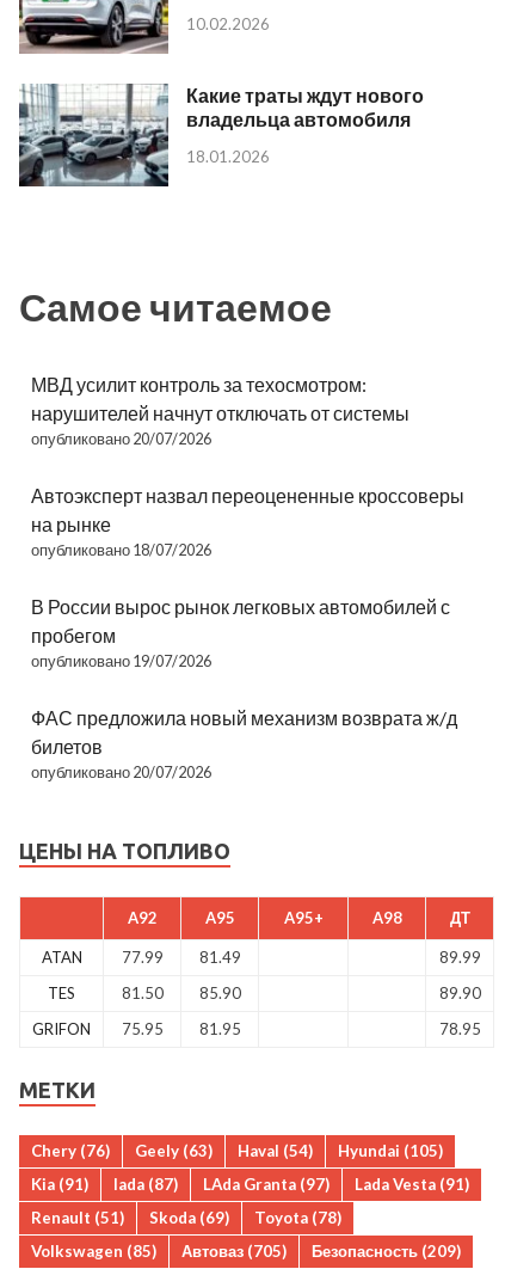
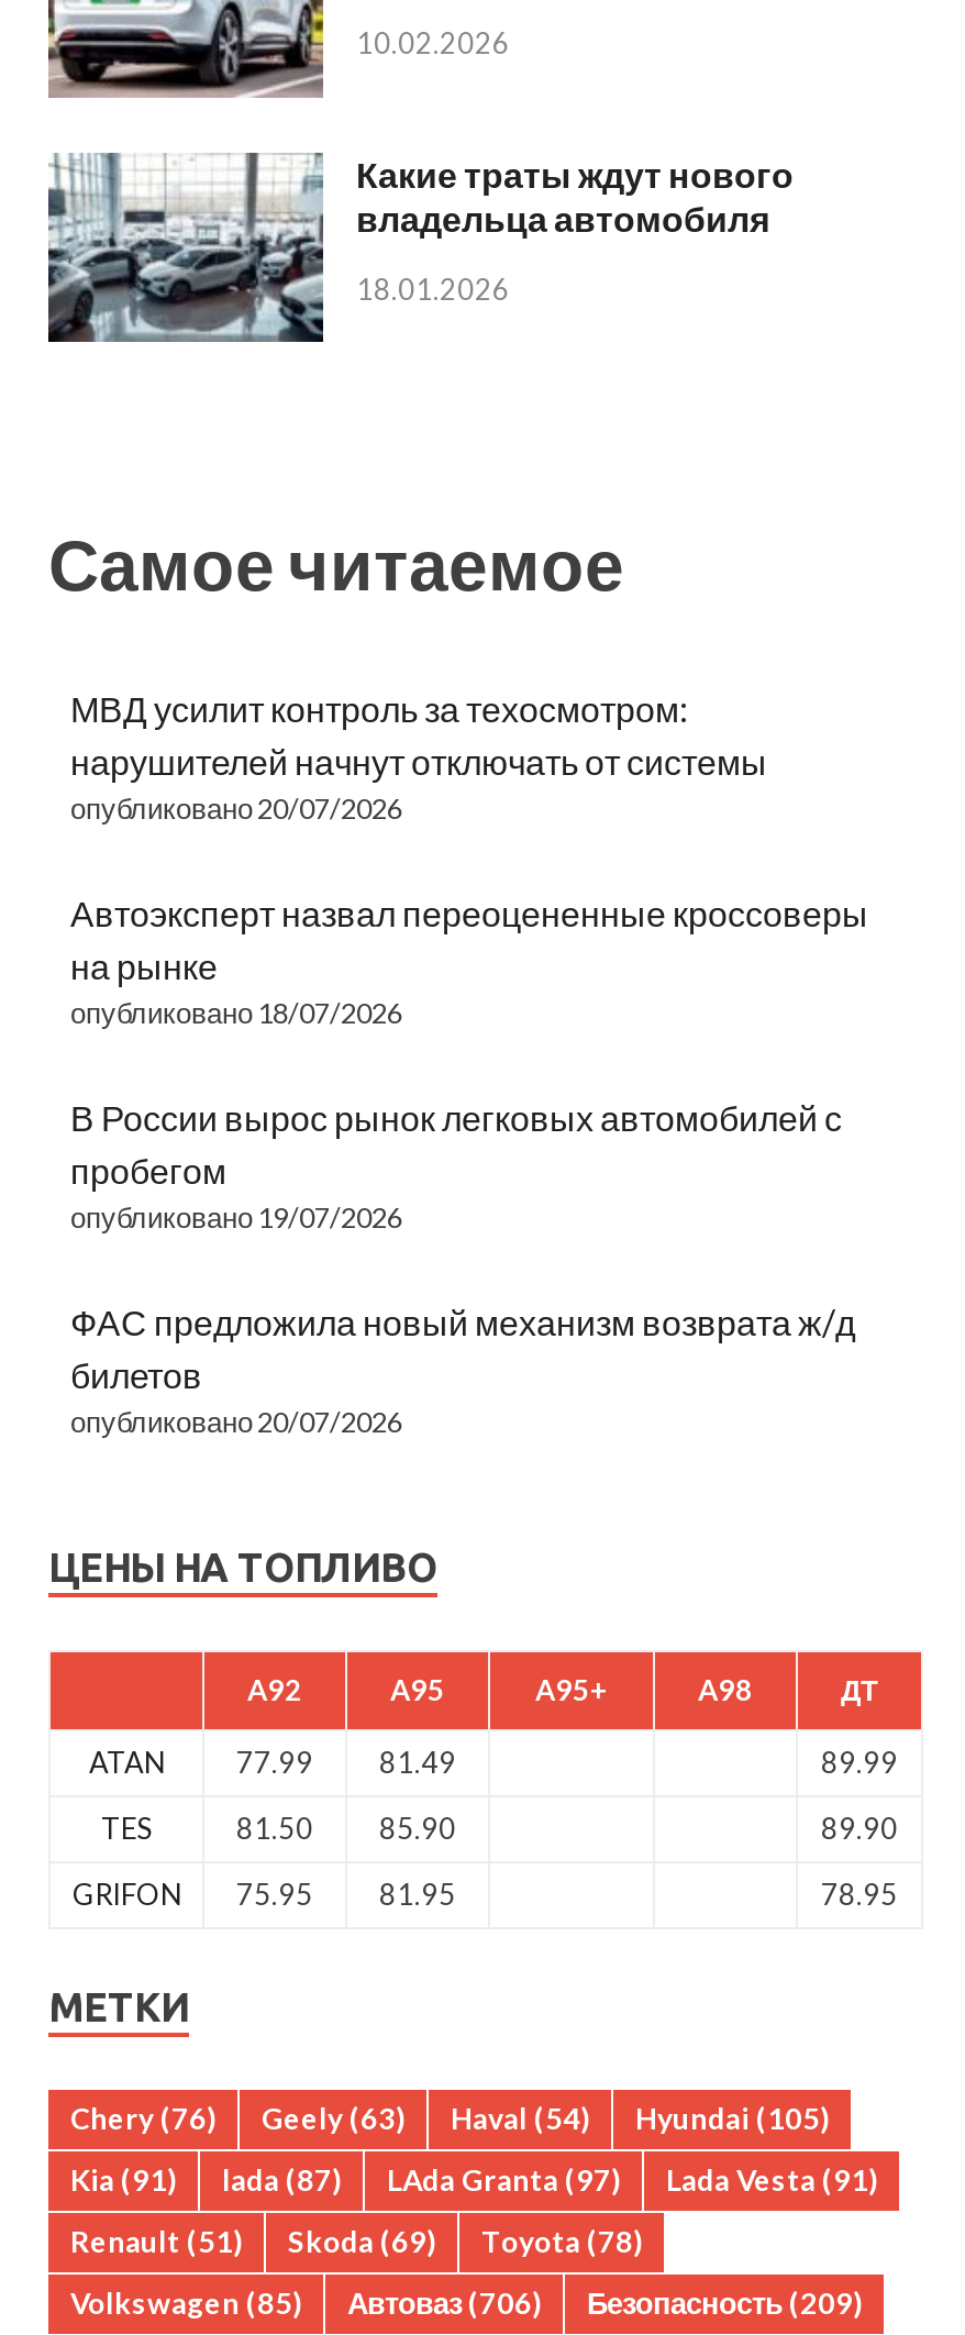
- Volkswagen (85) Автоваз (705) Безопасность (209)
+ Volkswagen (85) Автоваз (706) Безопасность (209)
